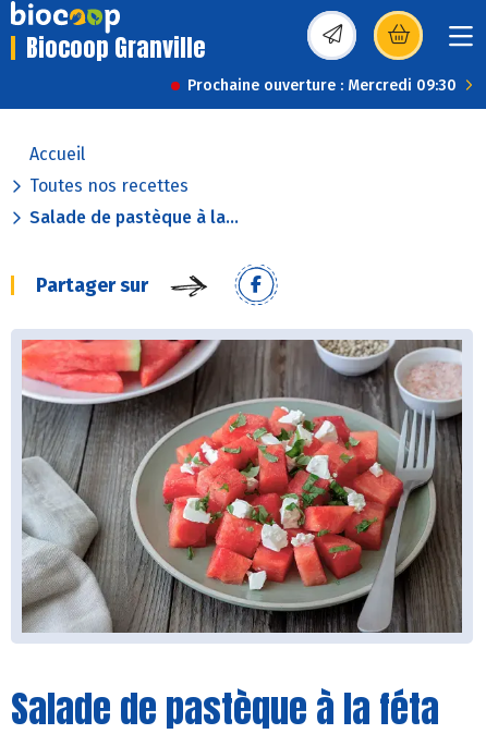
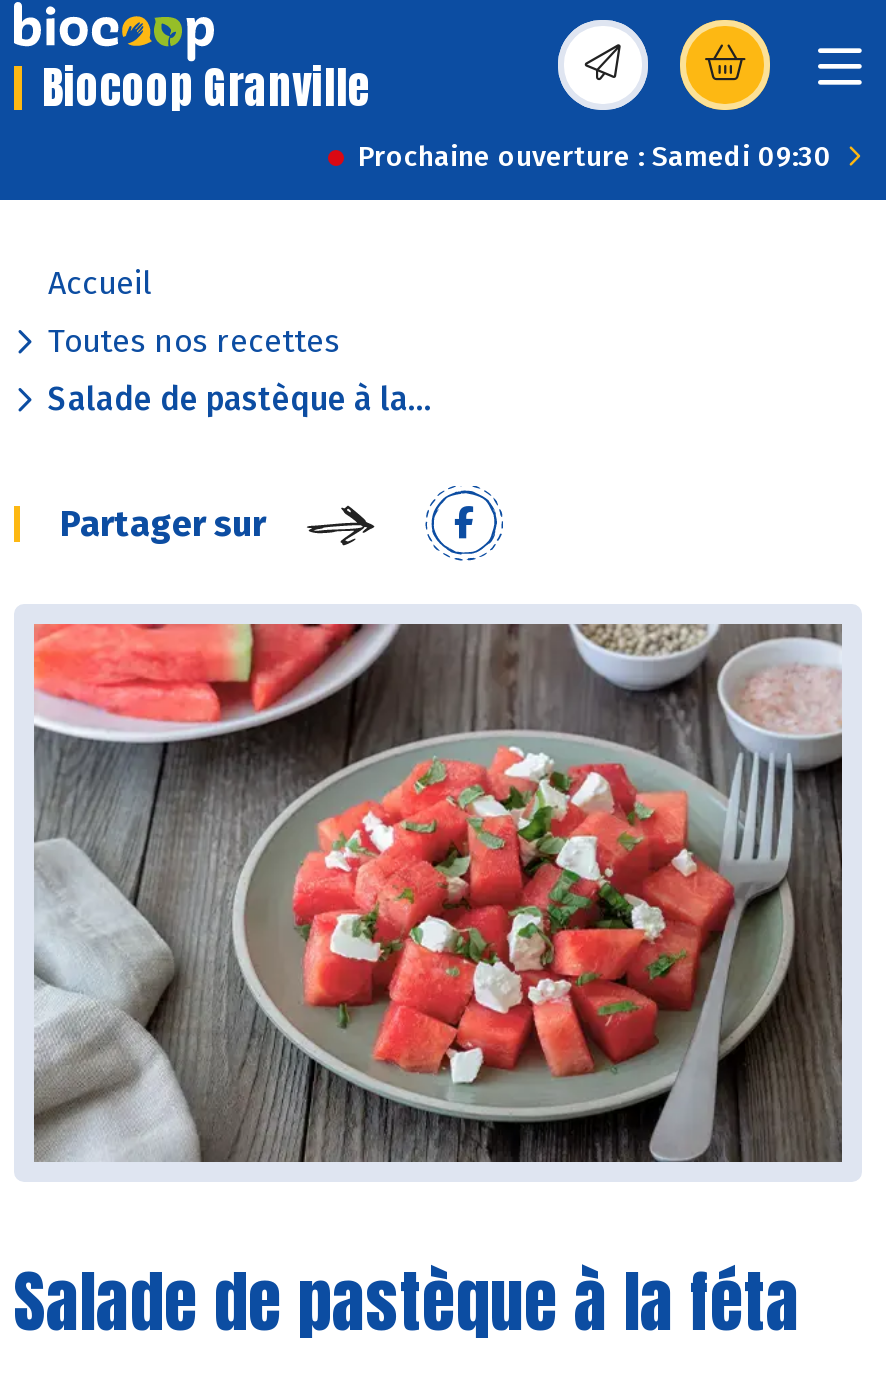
- Prochaine ouverture : Mercredi 09:30
+ Prochaine ouverture : Samedi 09:30
